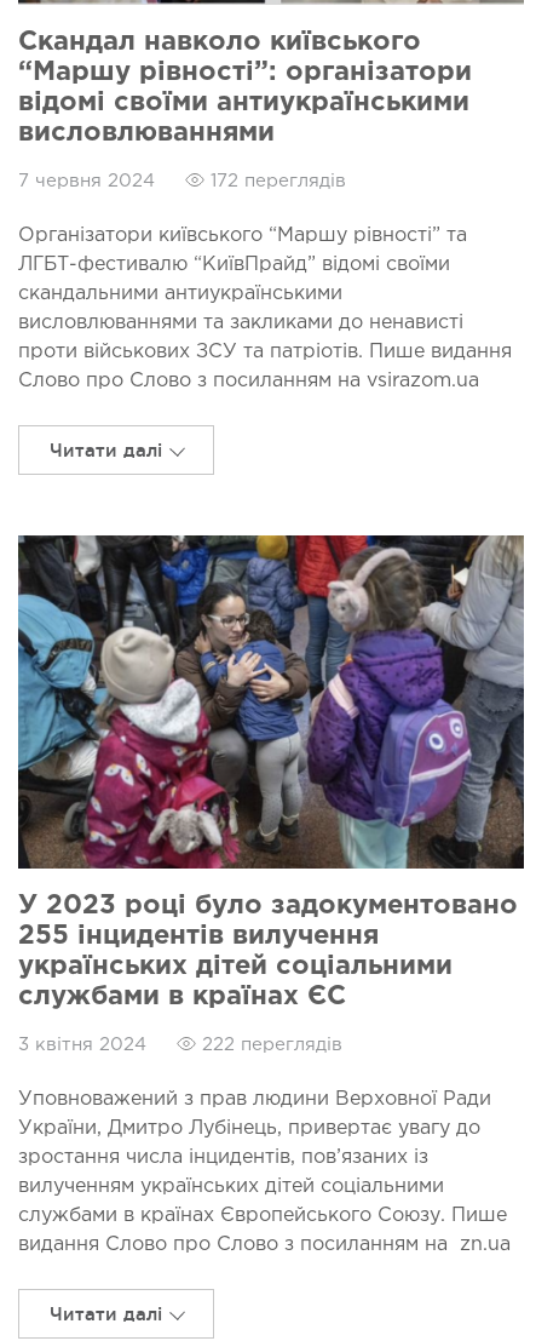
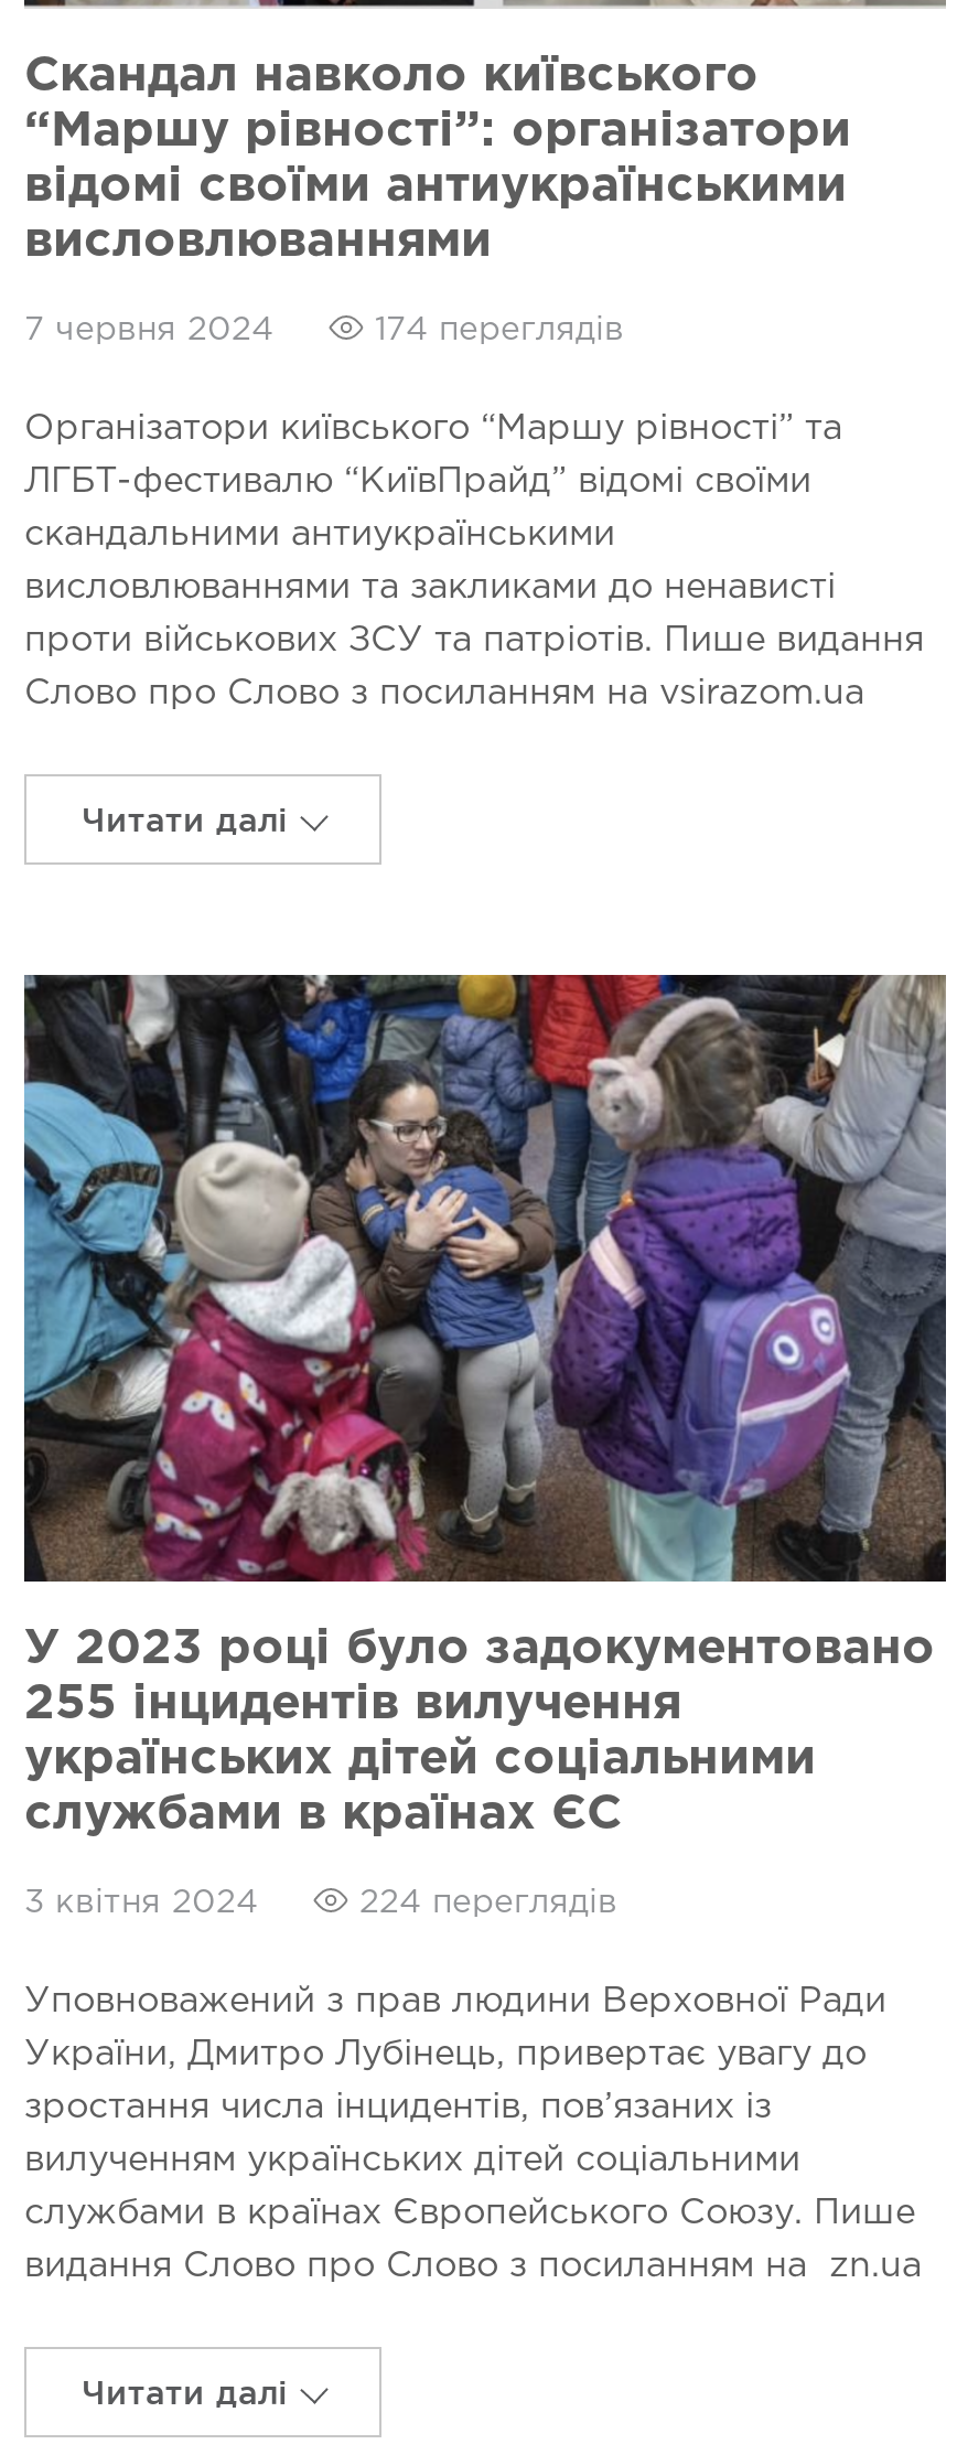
- 172 переглядів
+ 174 переглядів

- 222 переглядів
+ 224 переглядів
